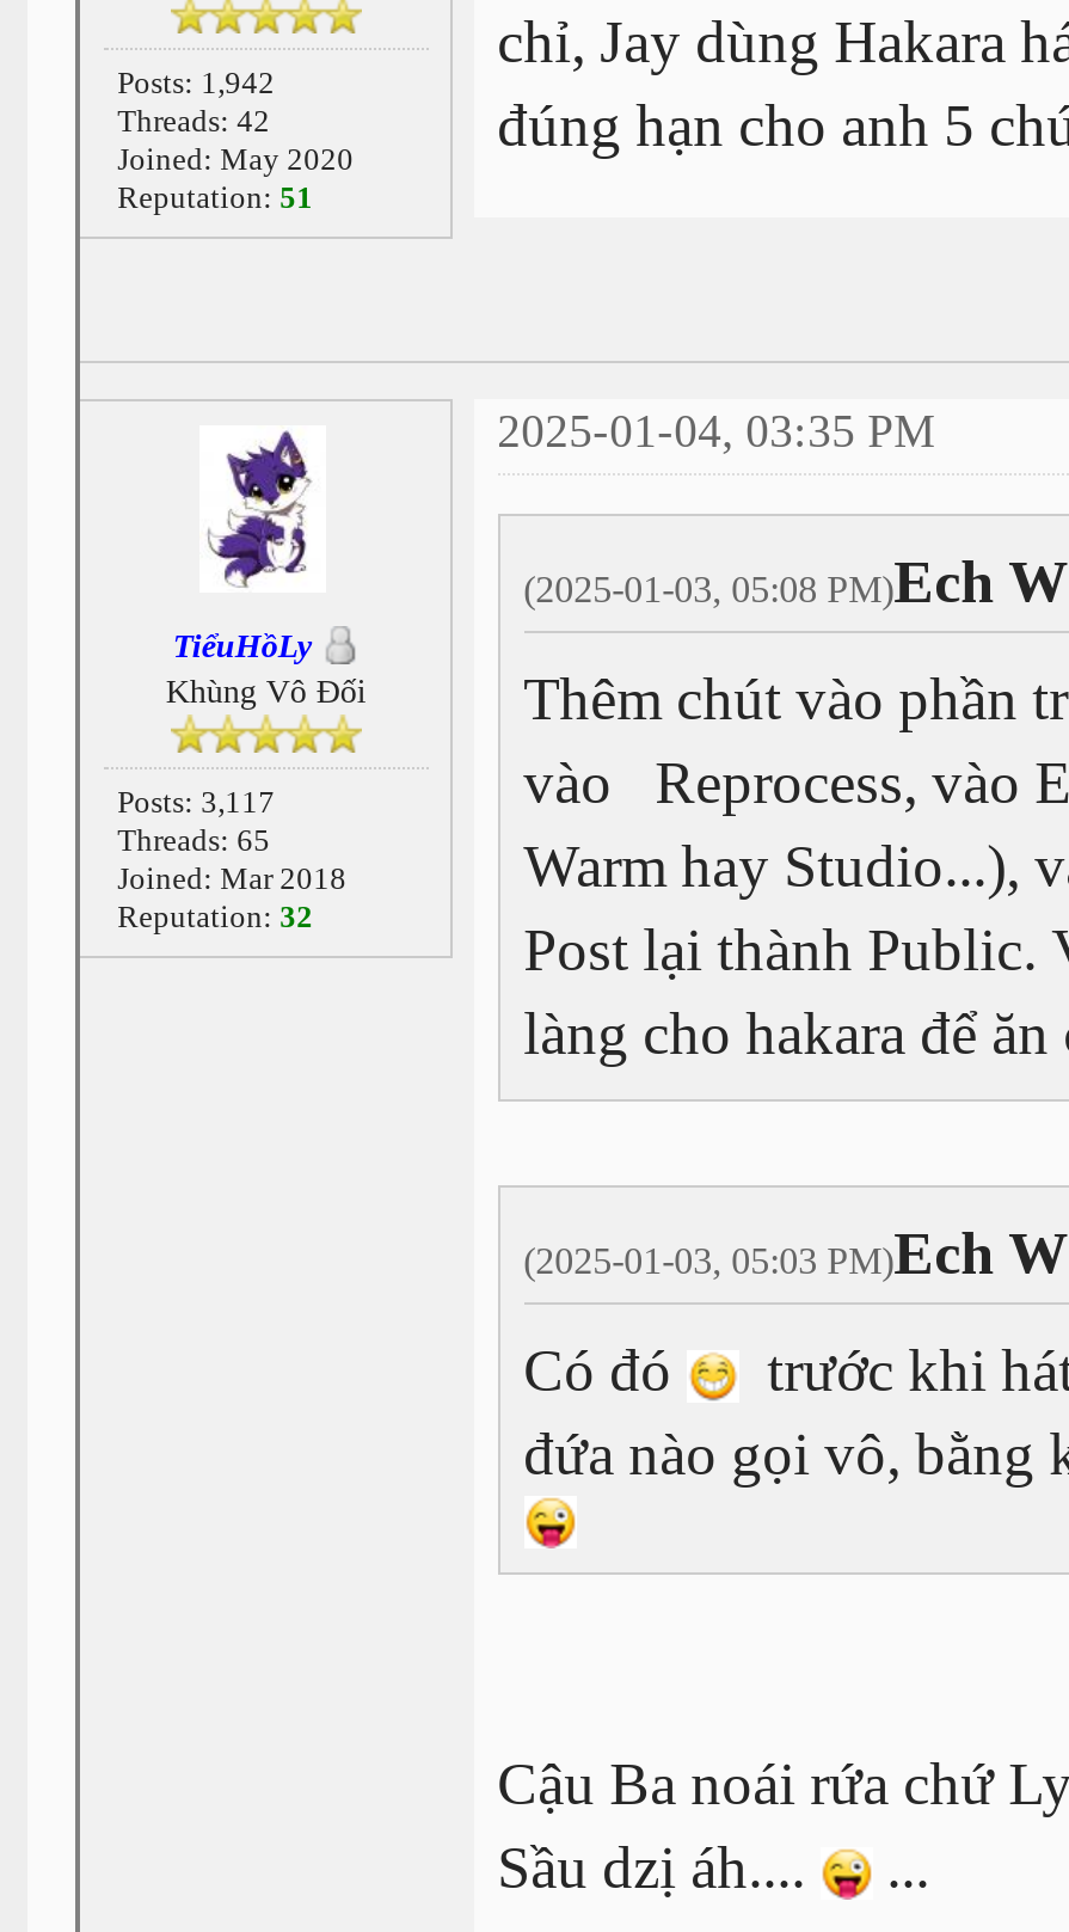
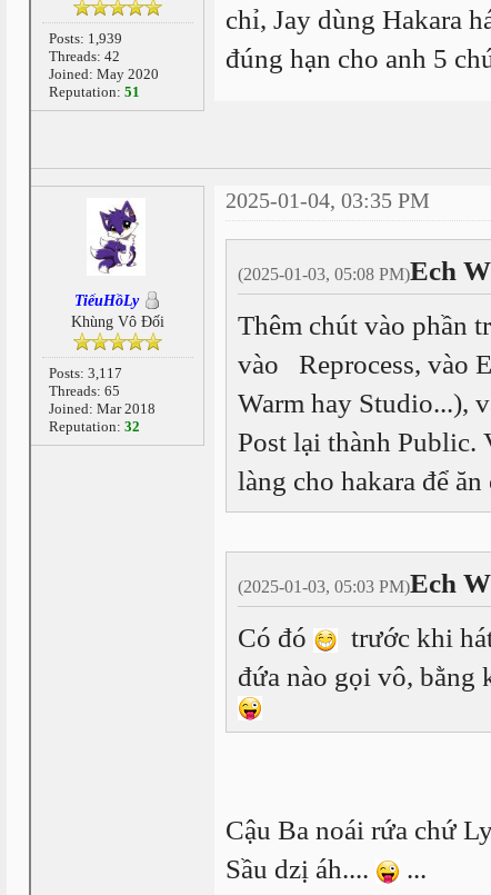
- Posts: 1,942
+ Posts: 1,939
